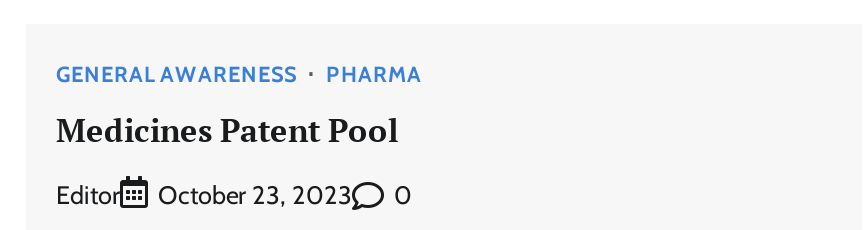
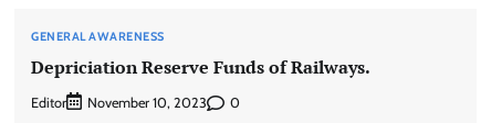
- PHARMA
- Medicines Patent Pool
+ Depriciation Reserve Funds of Railways.

- October 23, 2023
+ November 10, 2023
